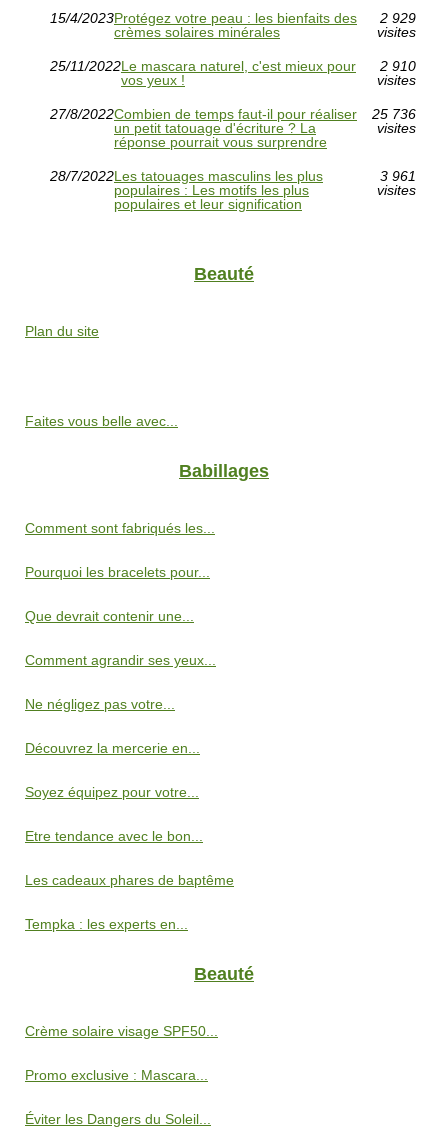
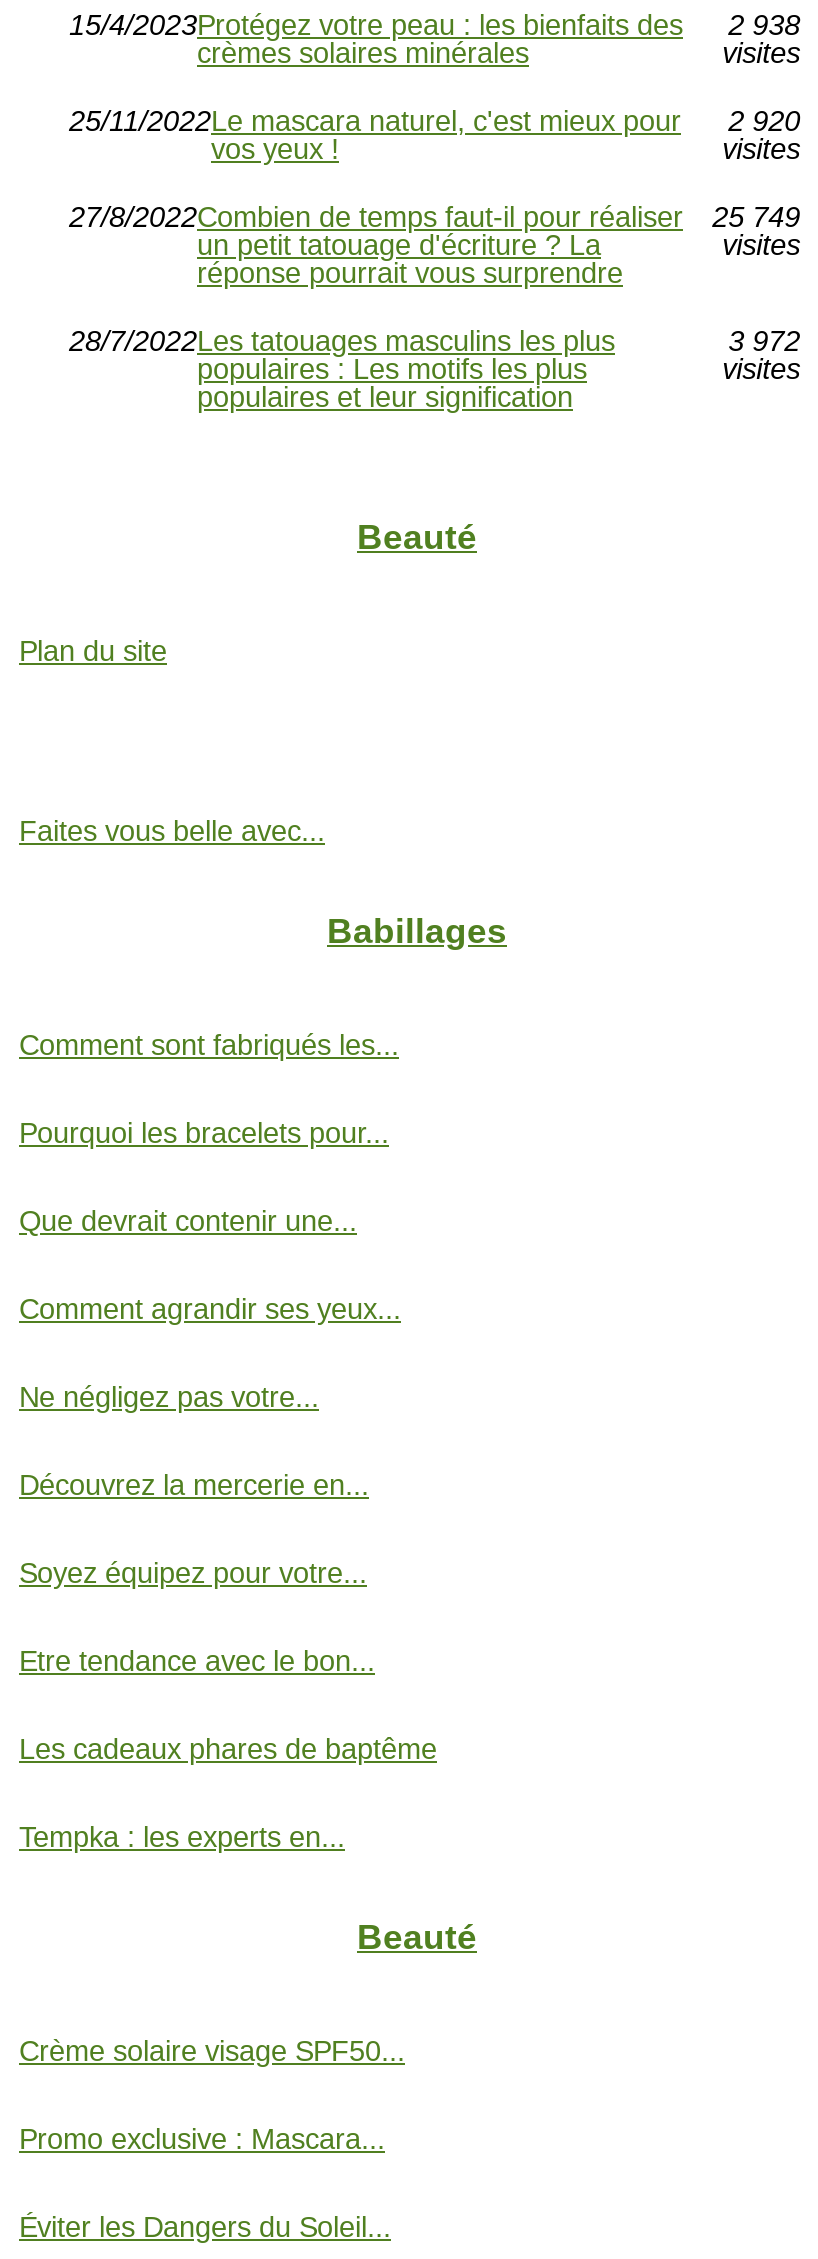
- 15/4/2023Protégez votre peau : les bienfaits des 2 929
+ 15/4/2023Protégez votre peau : les bienfaits des 2 938

- 25/11/2022Le mascara naturel, c'est mieux pour 2 910
+ 25/11/2022Le mascara naturel, c'est mieux pour 2 920

- 27/8/2022Combien de temps faut-il pour réaliser 25 736
+ 27/8/2022Combien de temps faut-il pour réaliser 25 749

- 3 961
+ 3 972
